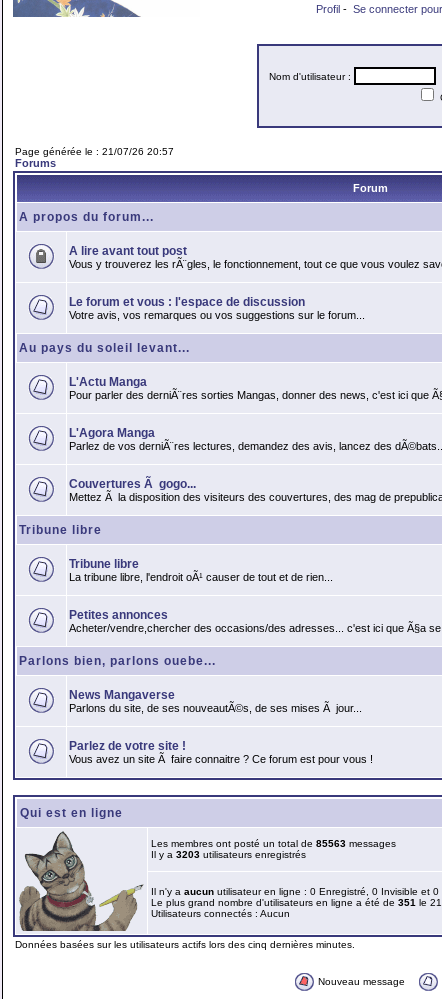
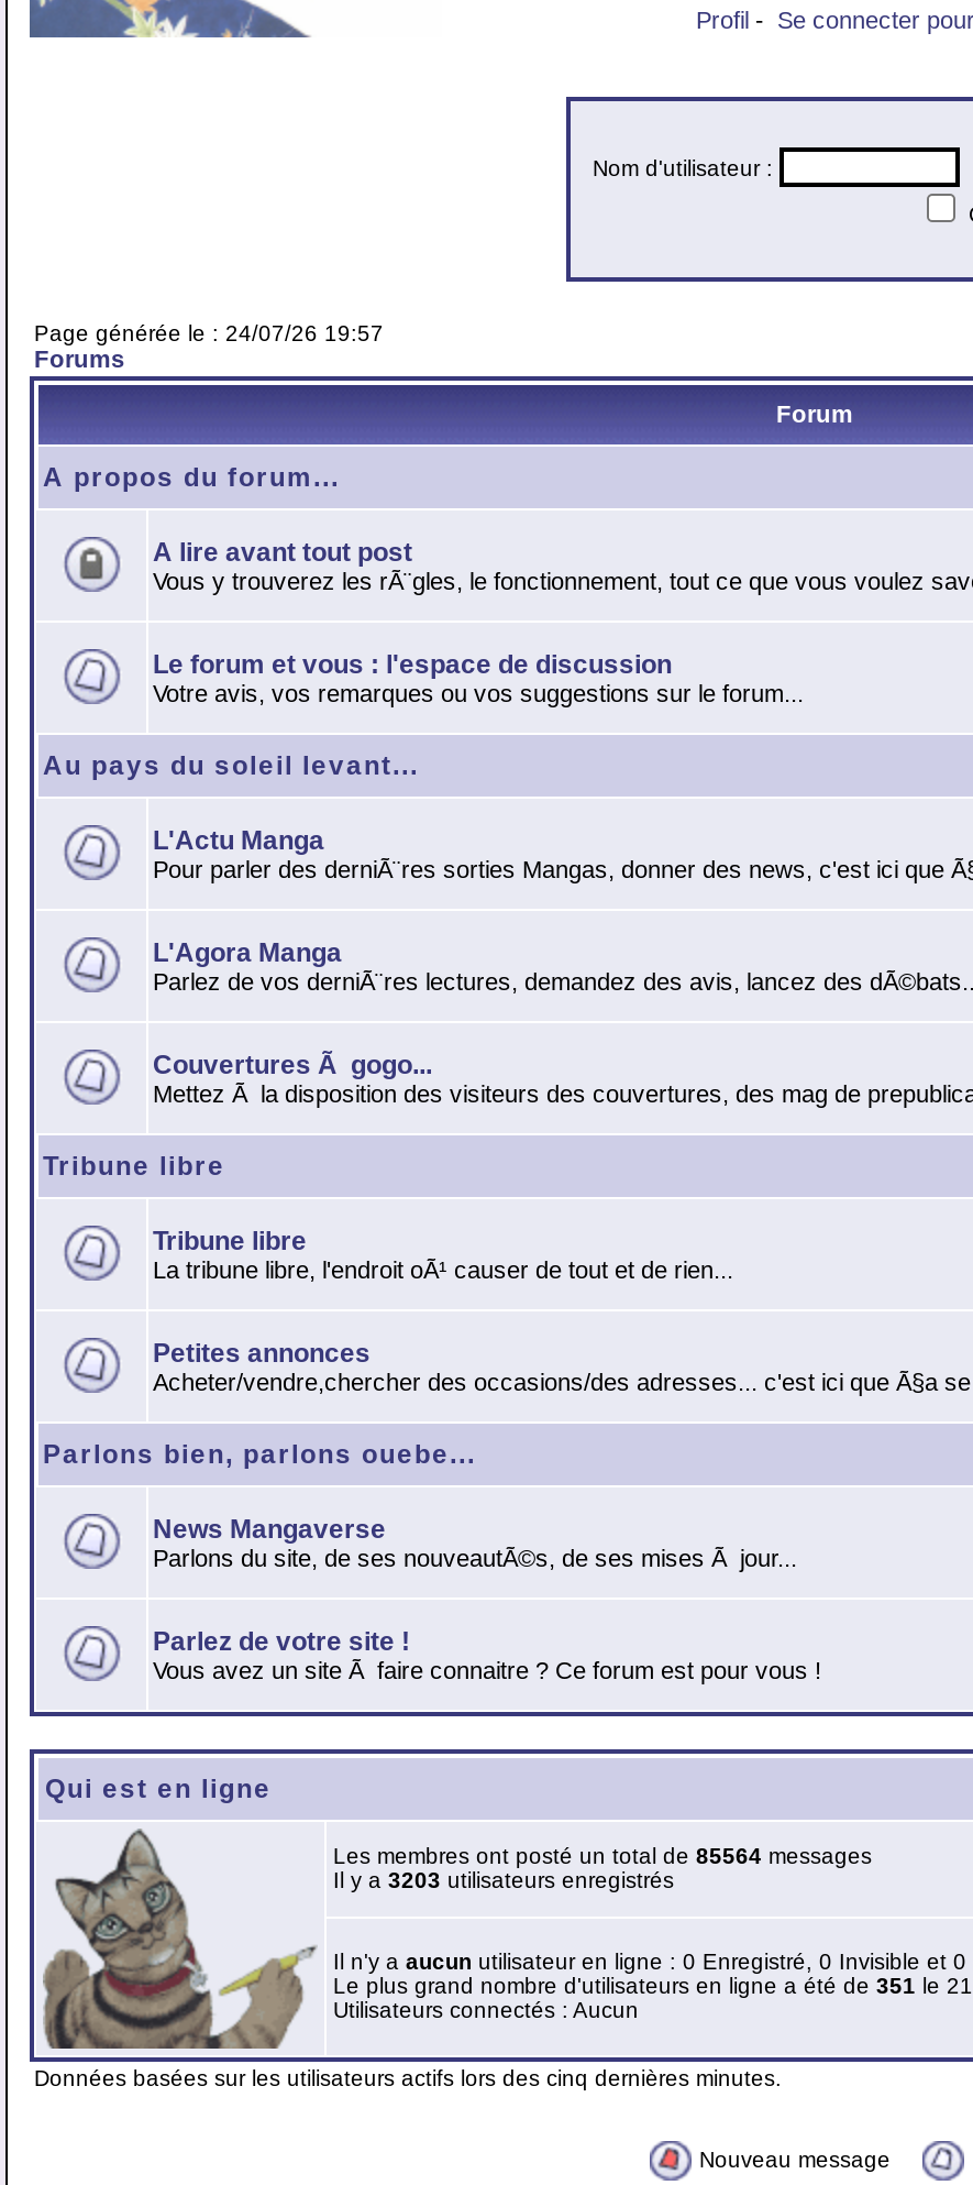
- Page générée le : 21/07/26 20:57
+ Page générée le : 24/07/26 19:57

- Les membres ont posté un total de 85563 messages
+ Les membres ont posté un total de 85564 messages
